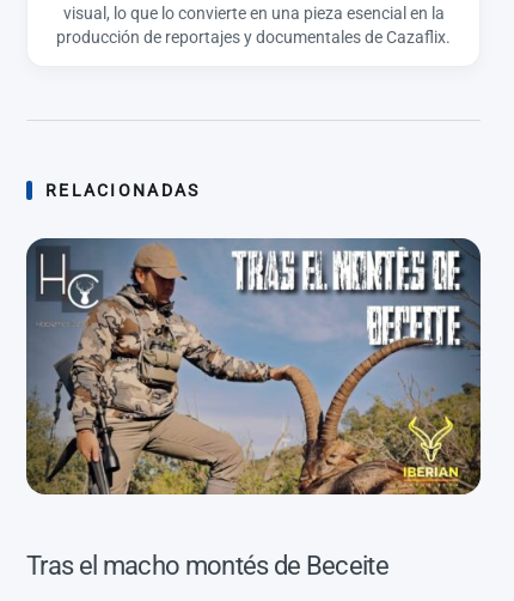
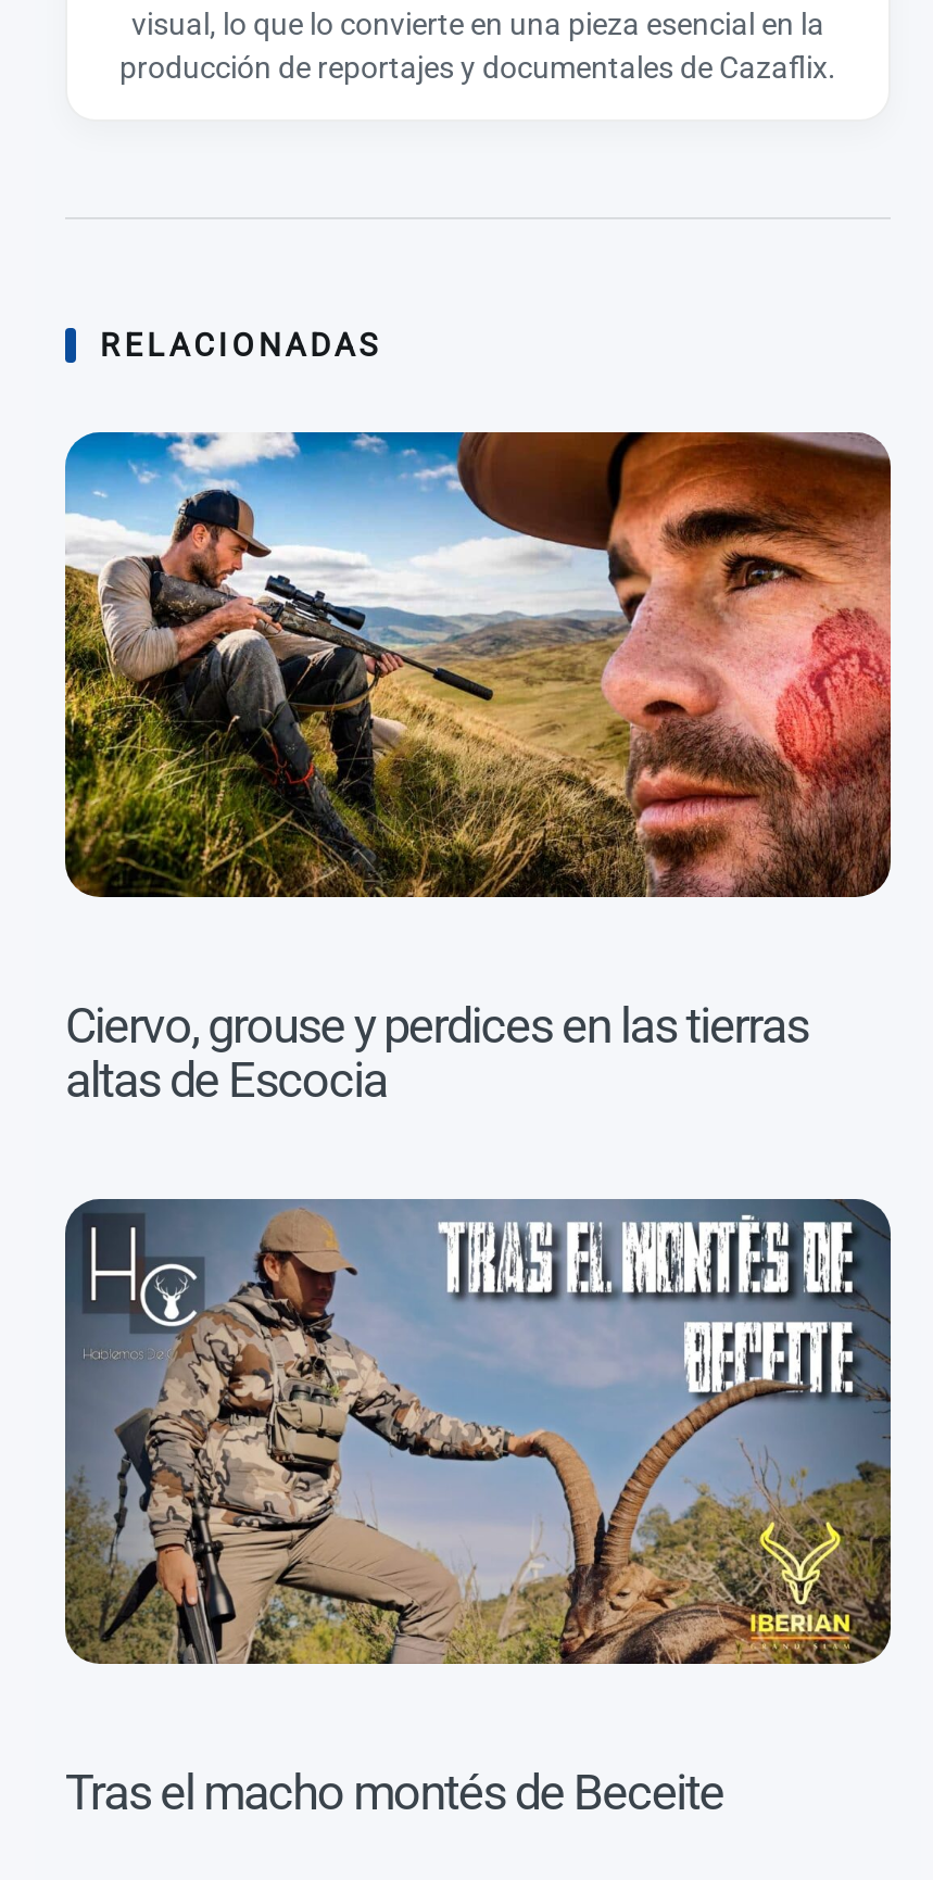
+ [image]

+ Ciervo, grouse y perdices en las tierras
+ altas de Escocia
